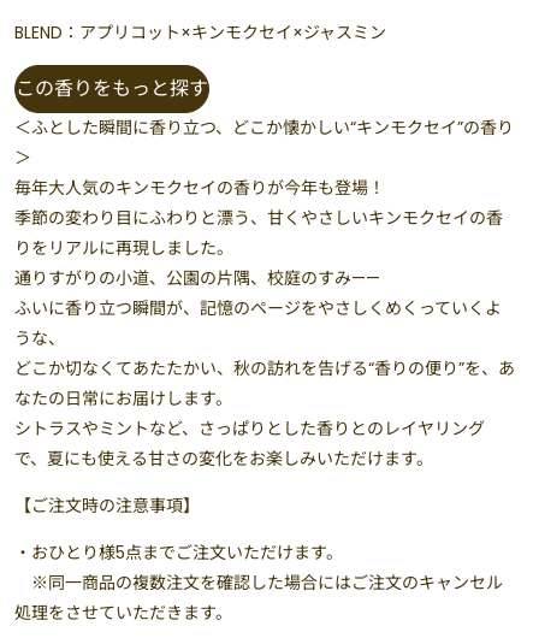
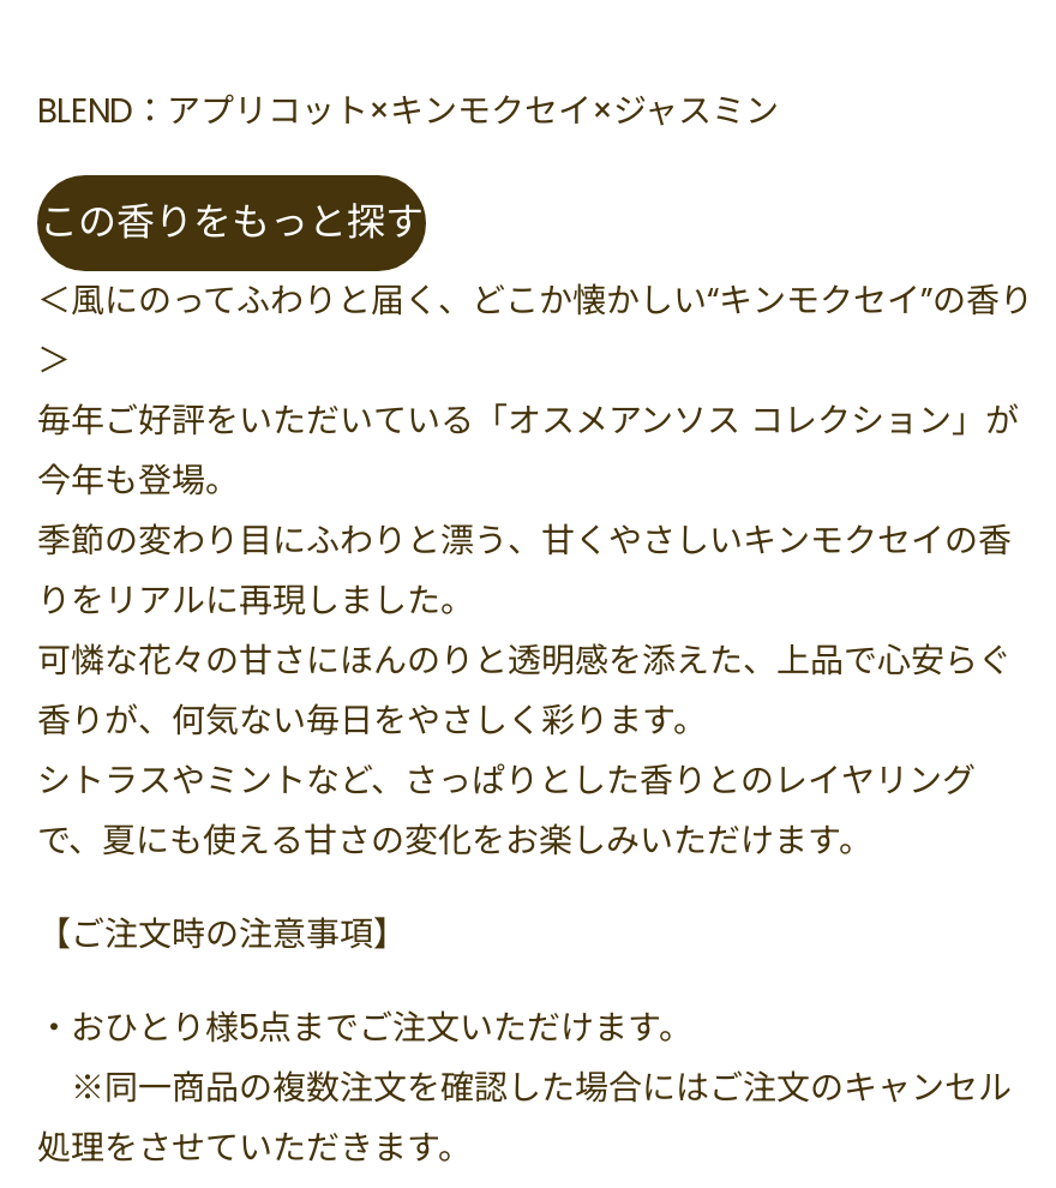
- ＜ふとした瞬間に香り立つ、どこか懐かしい“キンモクセイ”の香り
+ ＜風にのってふわりと届く、どこか懐かしい“キンモクセイ”の香り

- 毎年大人気のキンモクセイの香りが今年も登場！
+ 毎年ご好評をいただいている「オスメアンソス コレクション」が
+ 今年も登場。

moved down: 季節の変わり目にふわりと漂う、甘くやさしいキンモクセイの香 | りをリアルに再現しました。

- 通りすがりの小道、公園の片隅、校庭のすみ——
- ふいに香り立つ瞬間が、記憶のページをやさしくめくっていくよ
- うな、
- どこか切なくてあたたかい、秋の訪れを告げる“香りの便り”を、あ
- なたの日常にお届けします。
+ 可憐な花々の甘さにほんのりと透明感を添えた、上品で心安らぐ
+ 香りが、何気ない毎日をやさしく彩ります。
